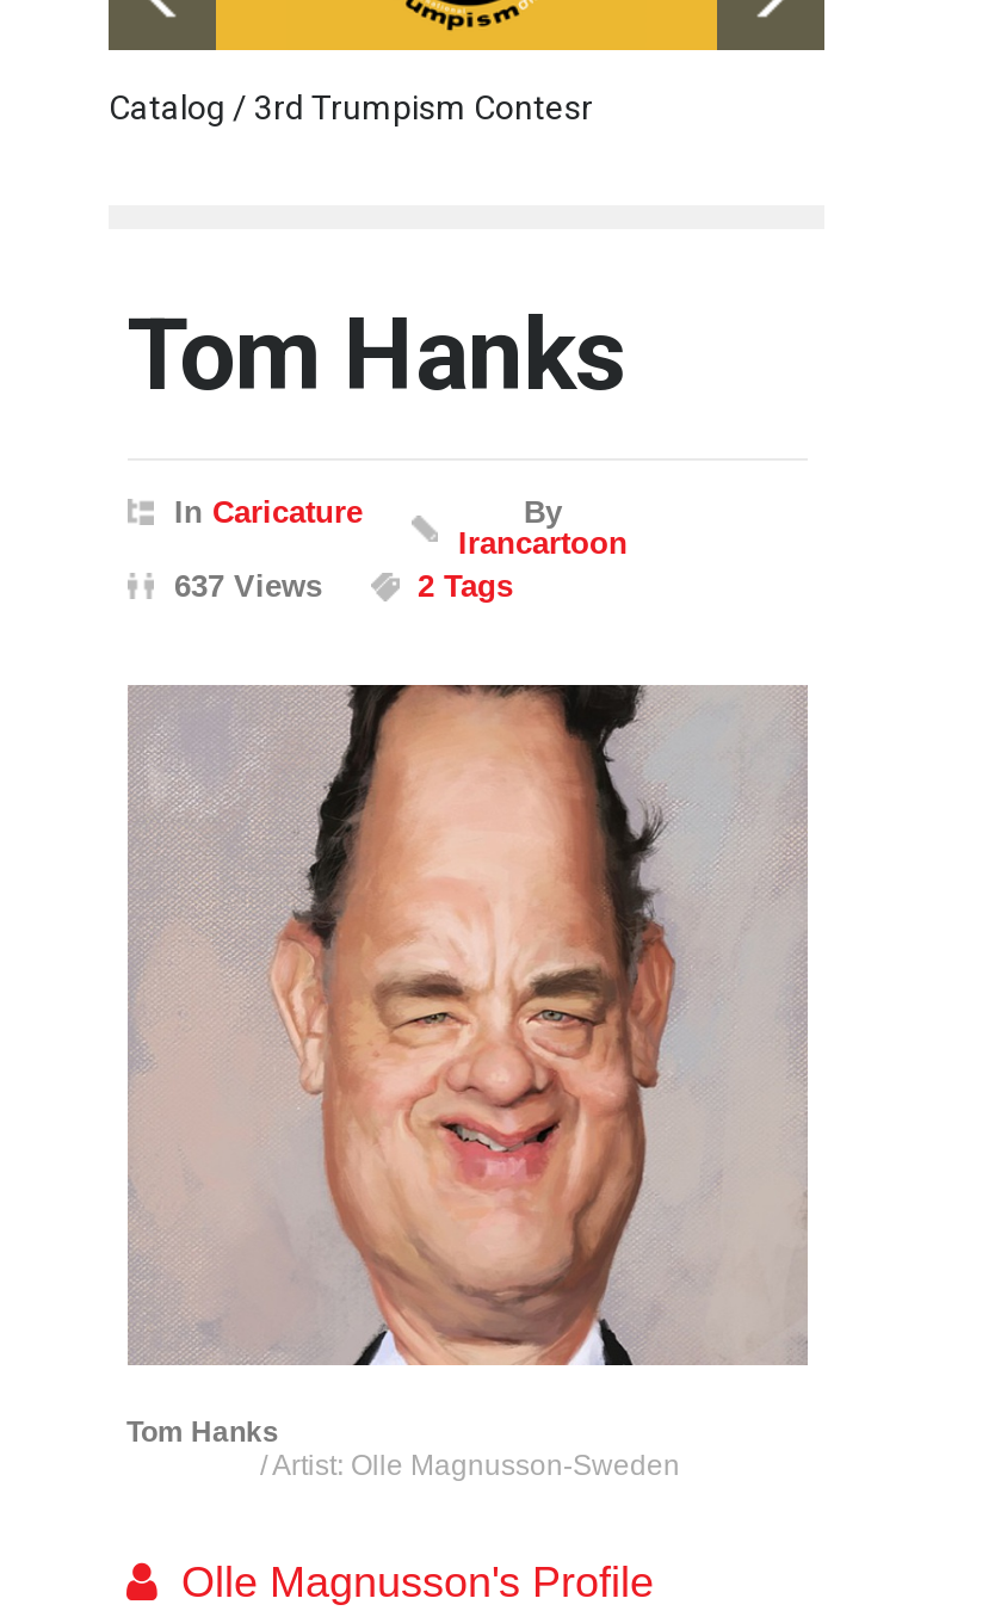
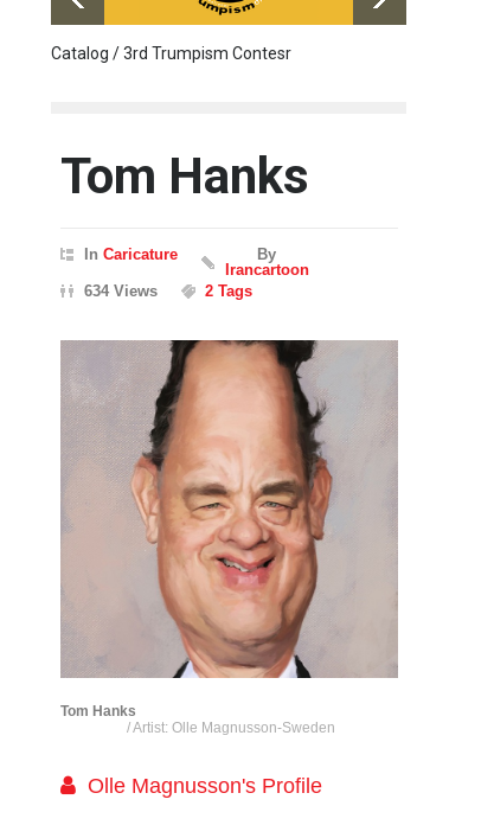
- 637 Views
+ 634 Views
